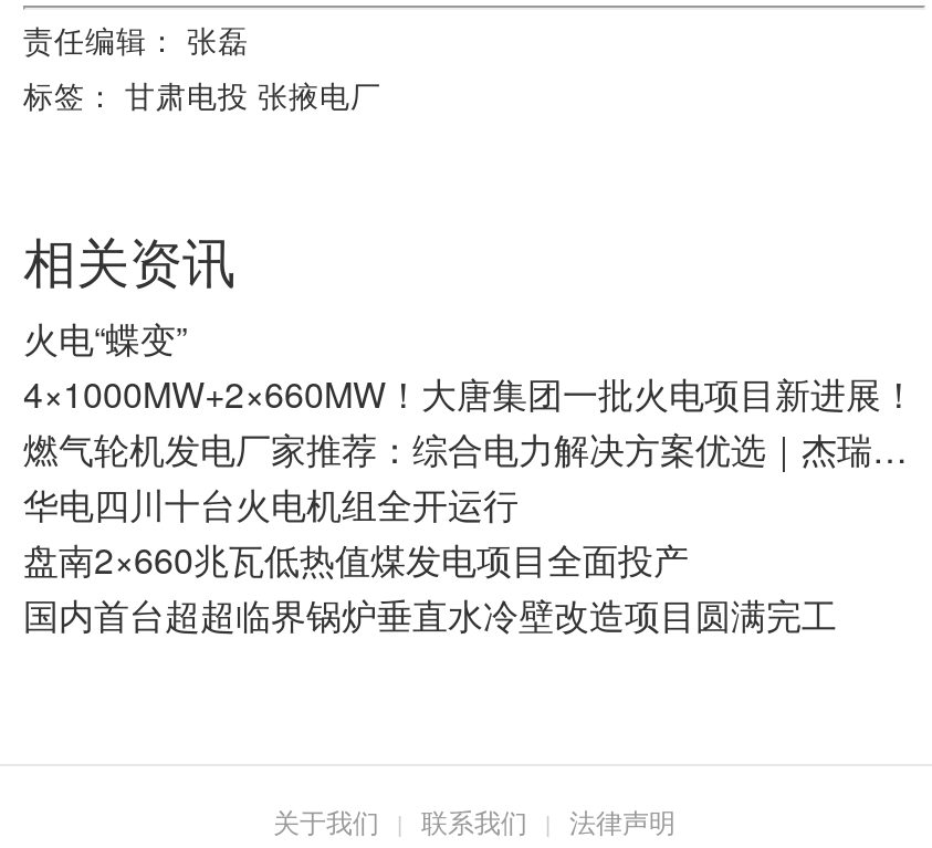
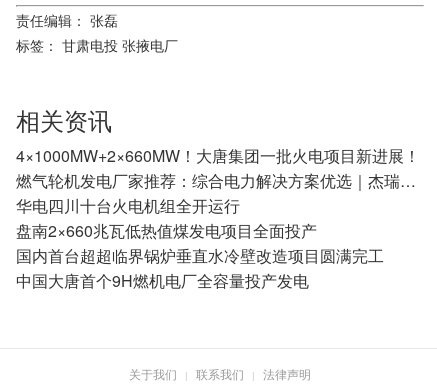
- 火电“蝶变”

moved up: 4×1000MW+2×660MW！大唐集团一批火电项目新进展！ | 华电四川十台火电机组全开运行 | 盘南2×660兆瓦低热值煤发电项目全面投产 | 国内首台超超临界锅炉垂直水冷壁改造项目圆满完工

+ 中国大唐首个9H燃机电厂全容量投产发电
